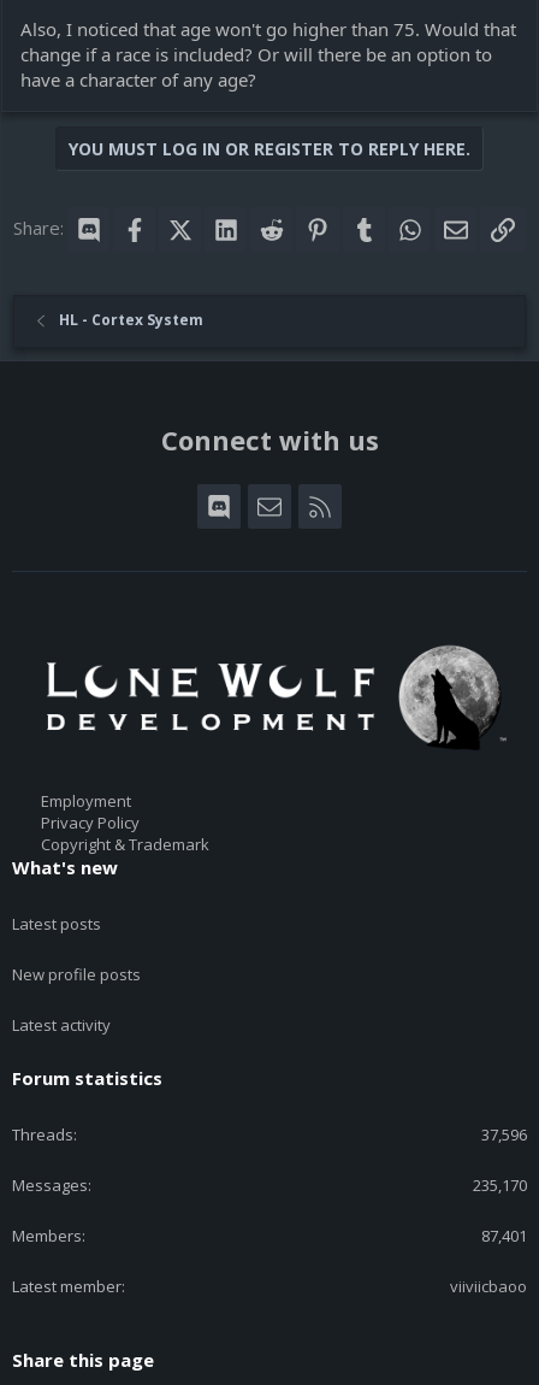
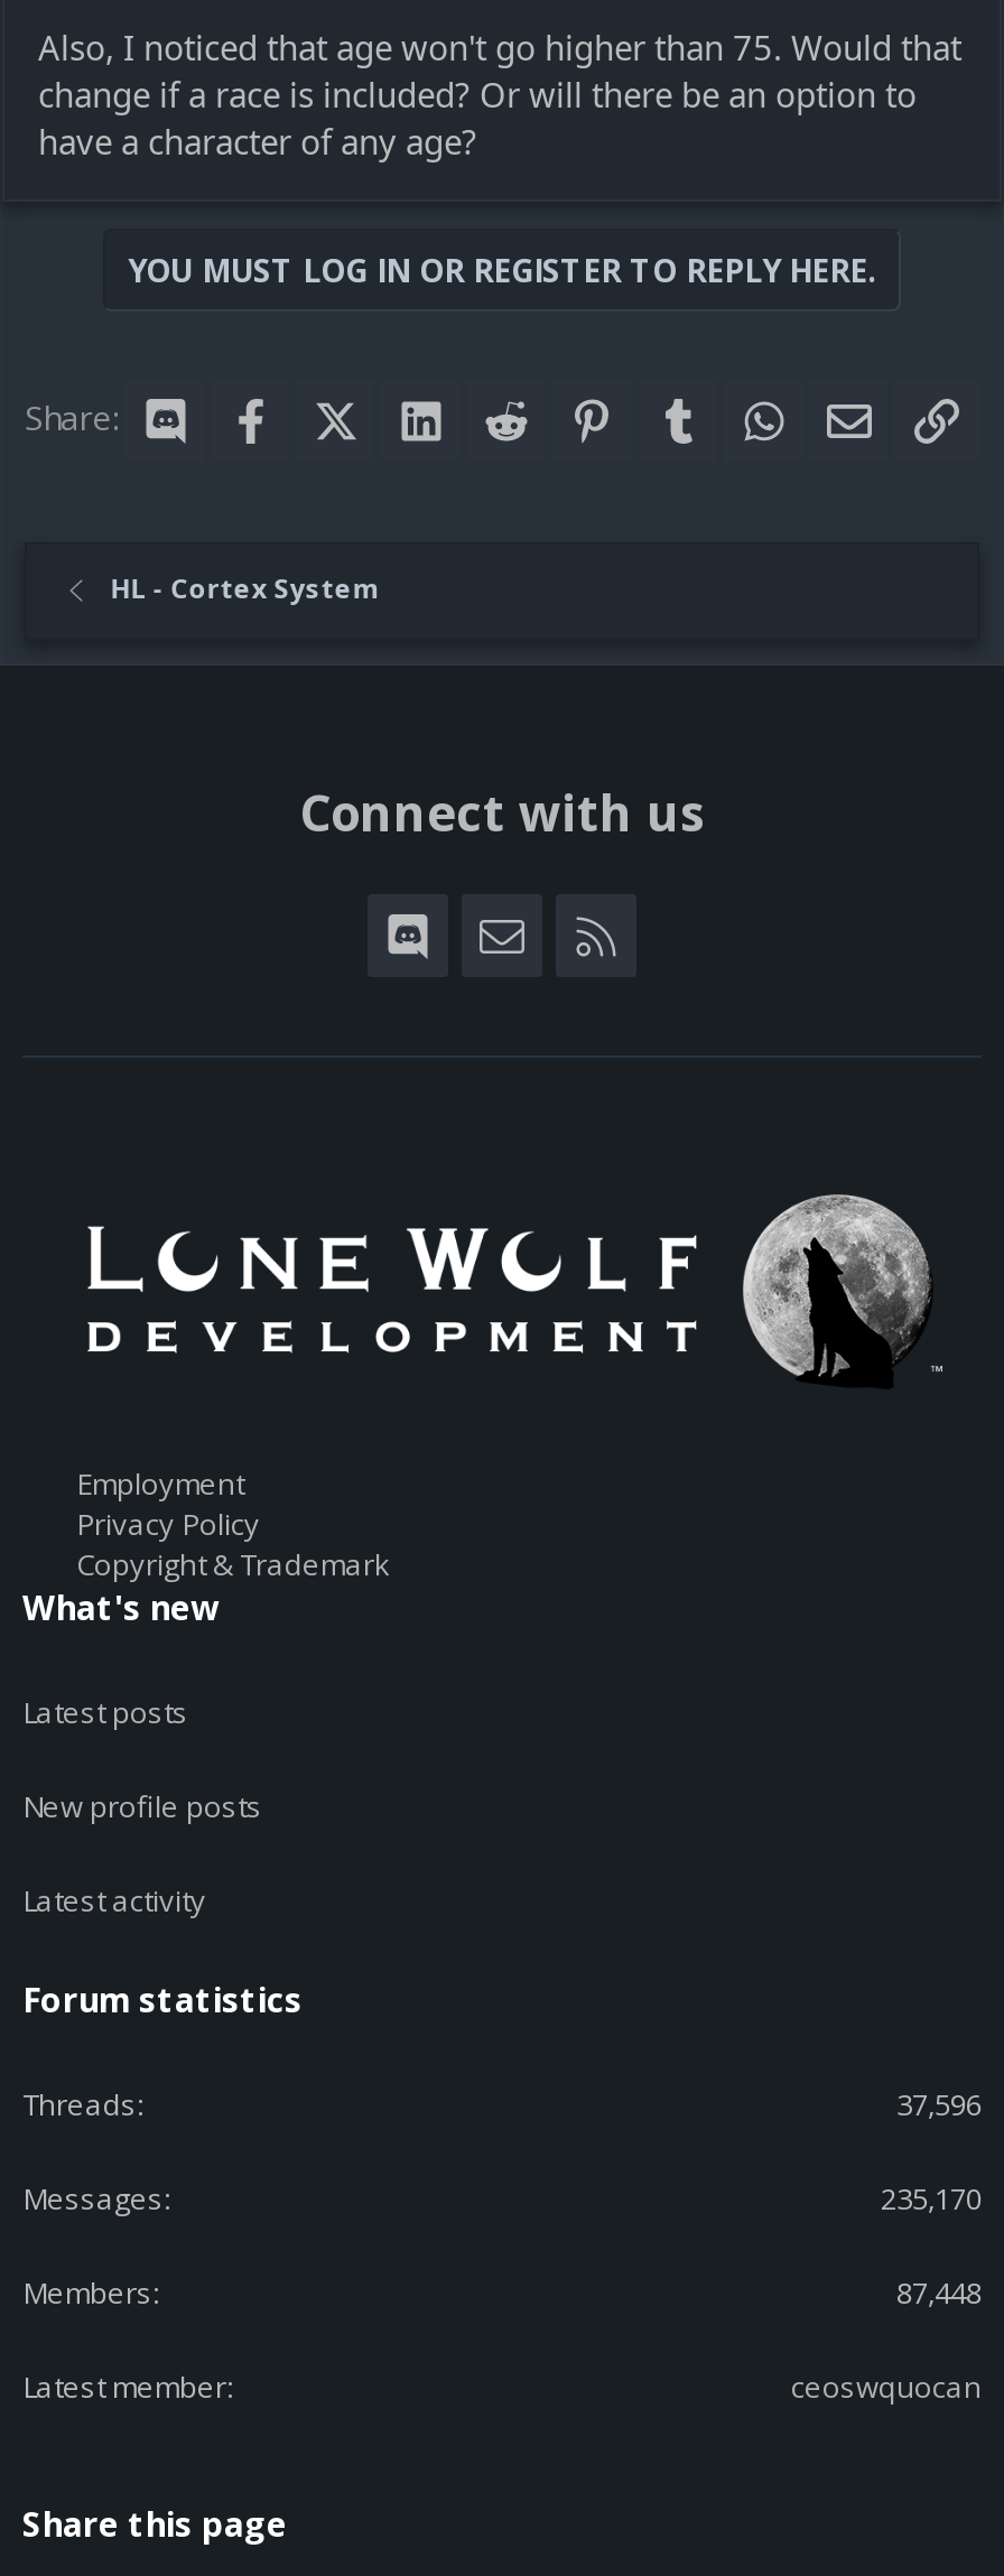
- 87,401
+ 87,448

- viiviicbaoo
+ ceoswquocan
